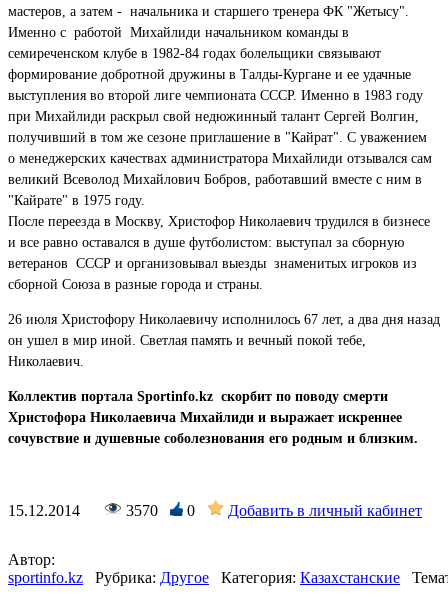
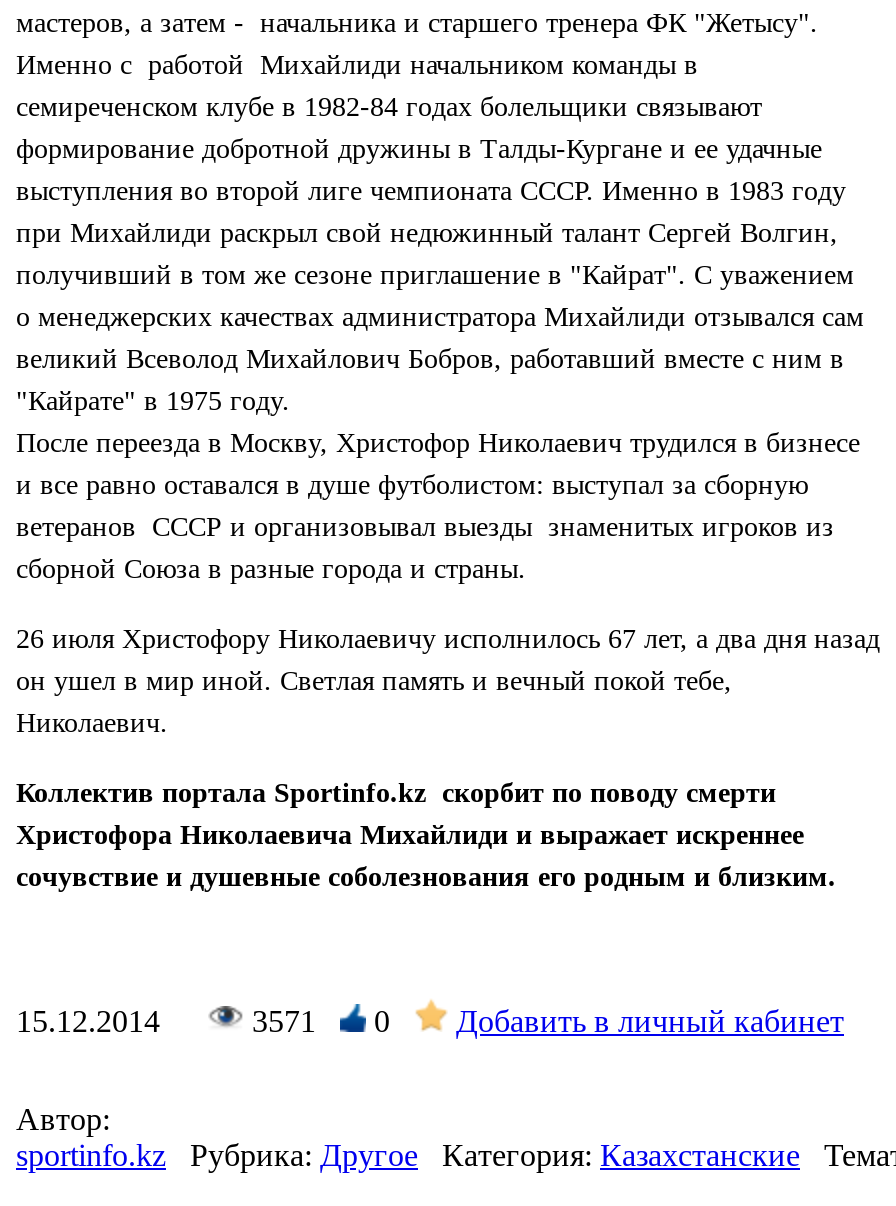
- 3570 0 Добавить в личный кабинет
+ 3571 0 Добавить в личный кабинет
